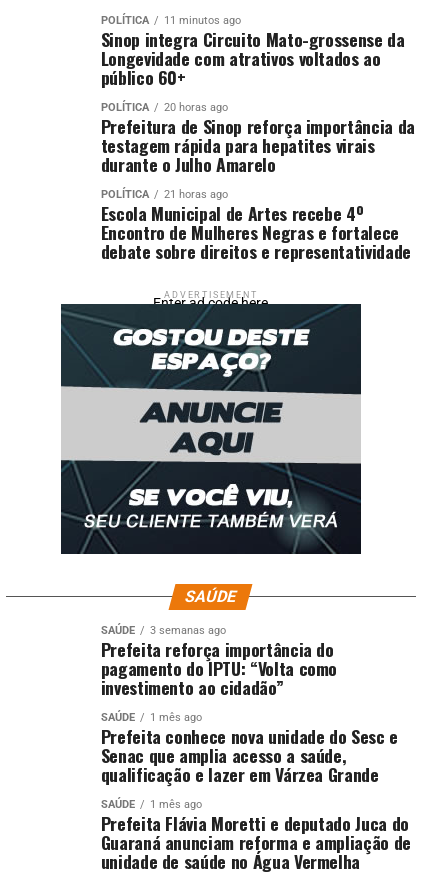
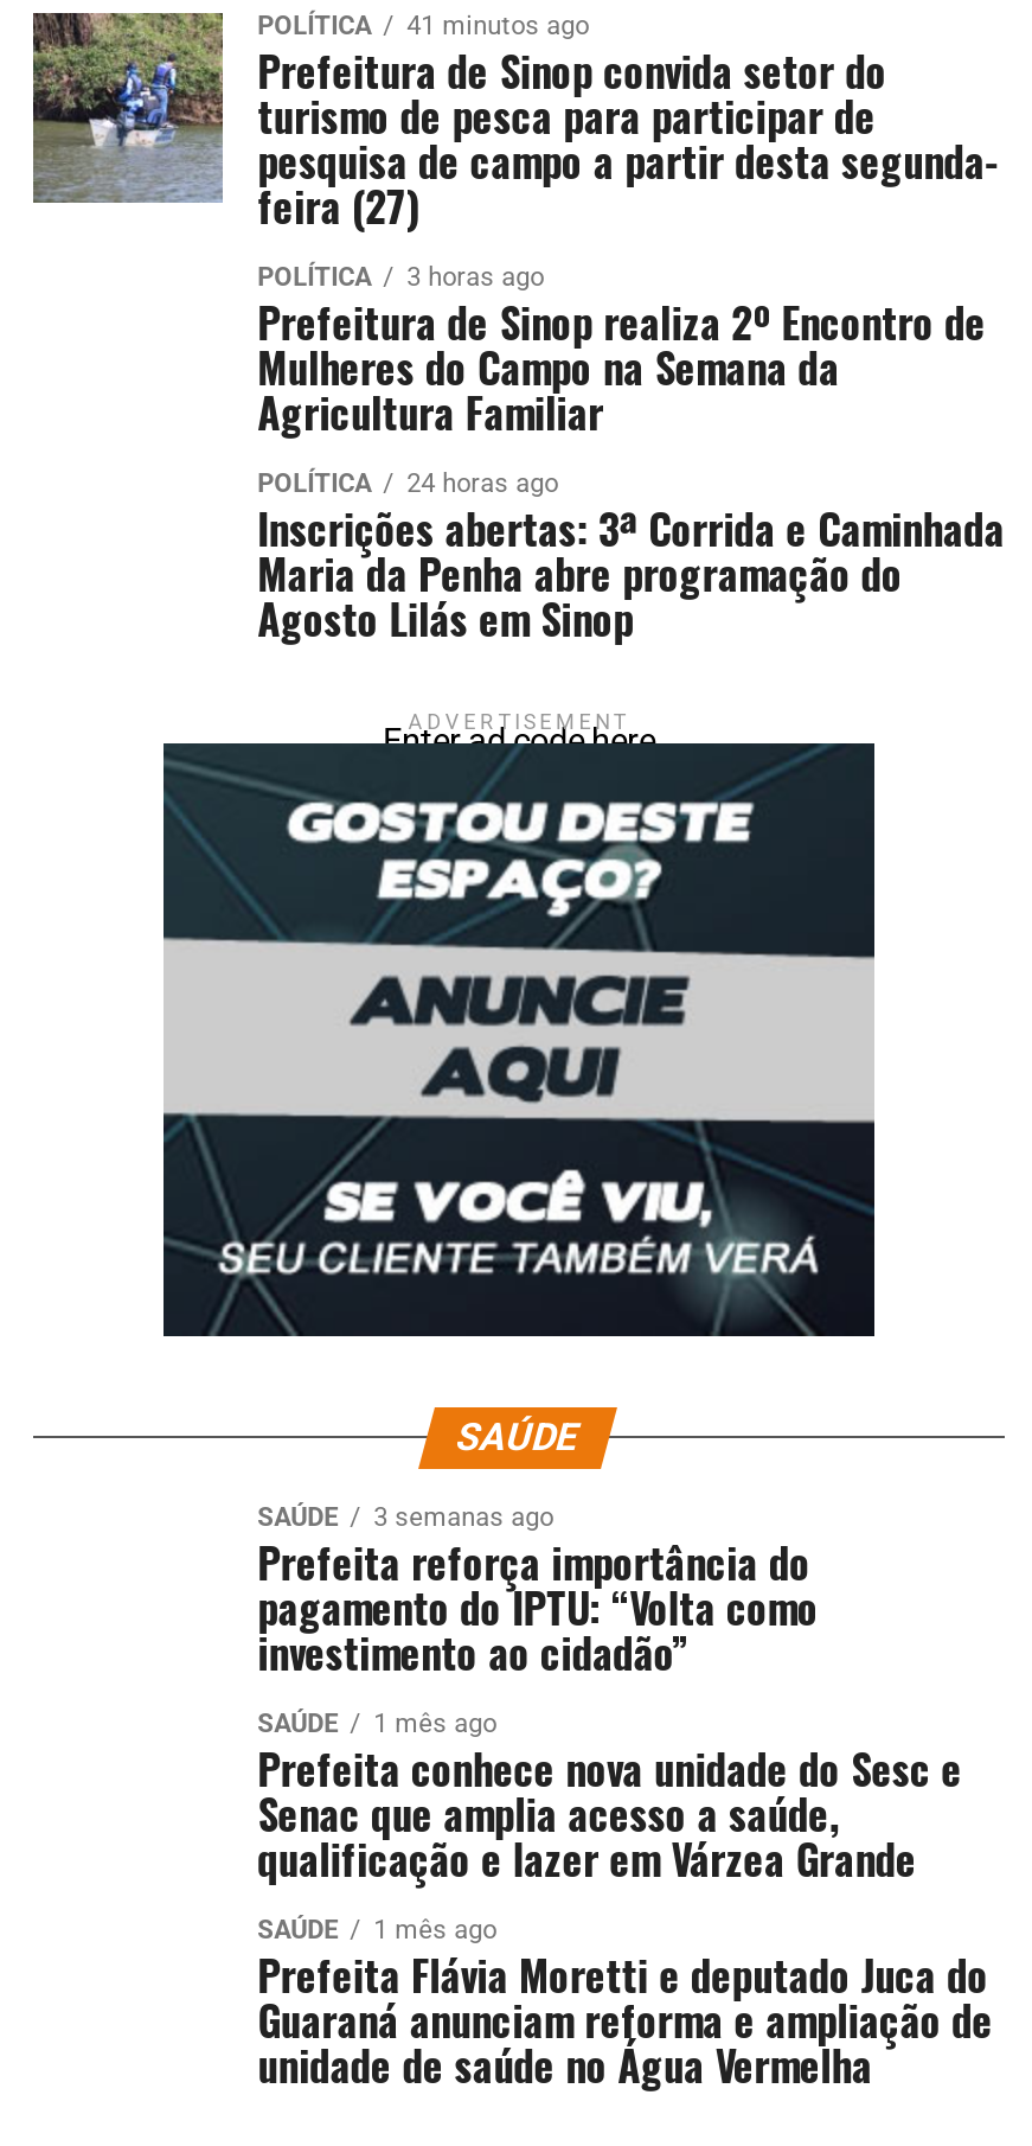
- 11 minutos ago
- Sinop integra Circuito Mato-grossense da
- Longevidade com atrativos voltados ao
- público 60+
+ 41 minutos ago
+ Prefeitura de Sinop convida setor do
+ turismo de pesca para participar de
+ pesquisa de campo a partir desta segunda-
+ feira (27)

+ [image]

- 20 horas ago
- Prefeitura de Sinop reforça importância da
- testagem rápida para hepatites virais
- durante o Julho Amarelo
+ 3 horas ago
+ Prefeitura de Sinop realiza 2º Encontro de
+ Mulheres do Campo na Semana da
+ Agricultura Familiar

- 21 horas ago
- Escola Municipal de Artes recebe 4º
- Encontro de Mulheres Negras e fortalece
- debate sobre direitos e representatividade
+ 24 horas ago
+ Inscrições abertas: 3ª Corrida e Caminhada
+ Maria da Penha abre programação do
+ Agosto Lilás em Sinop
